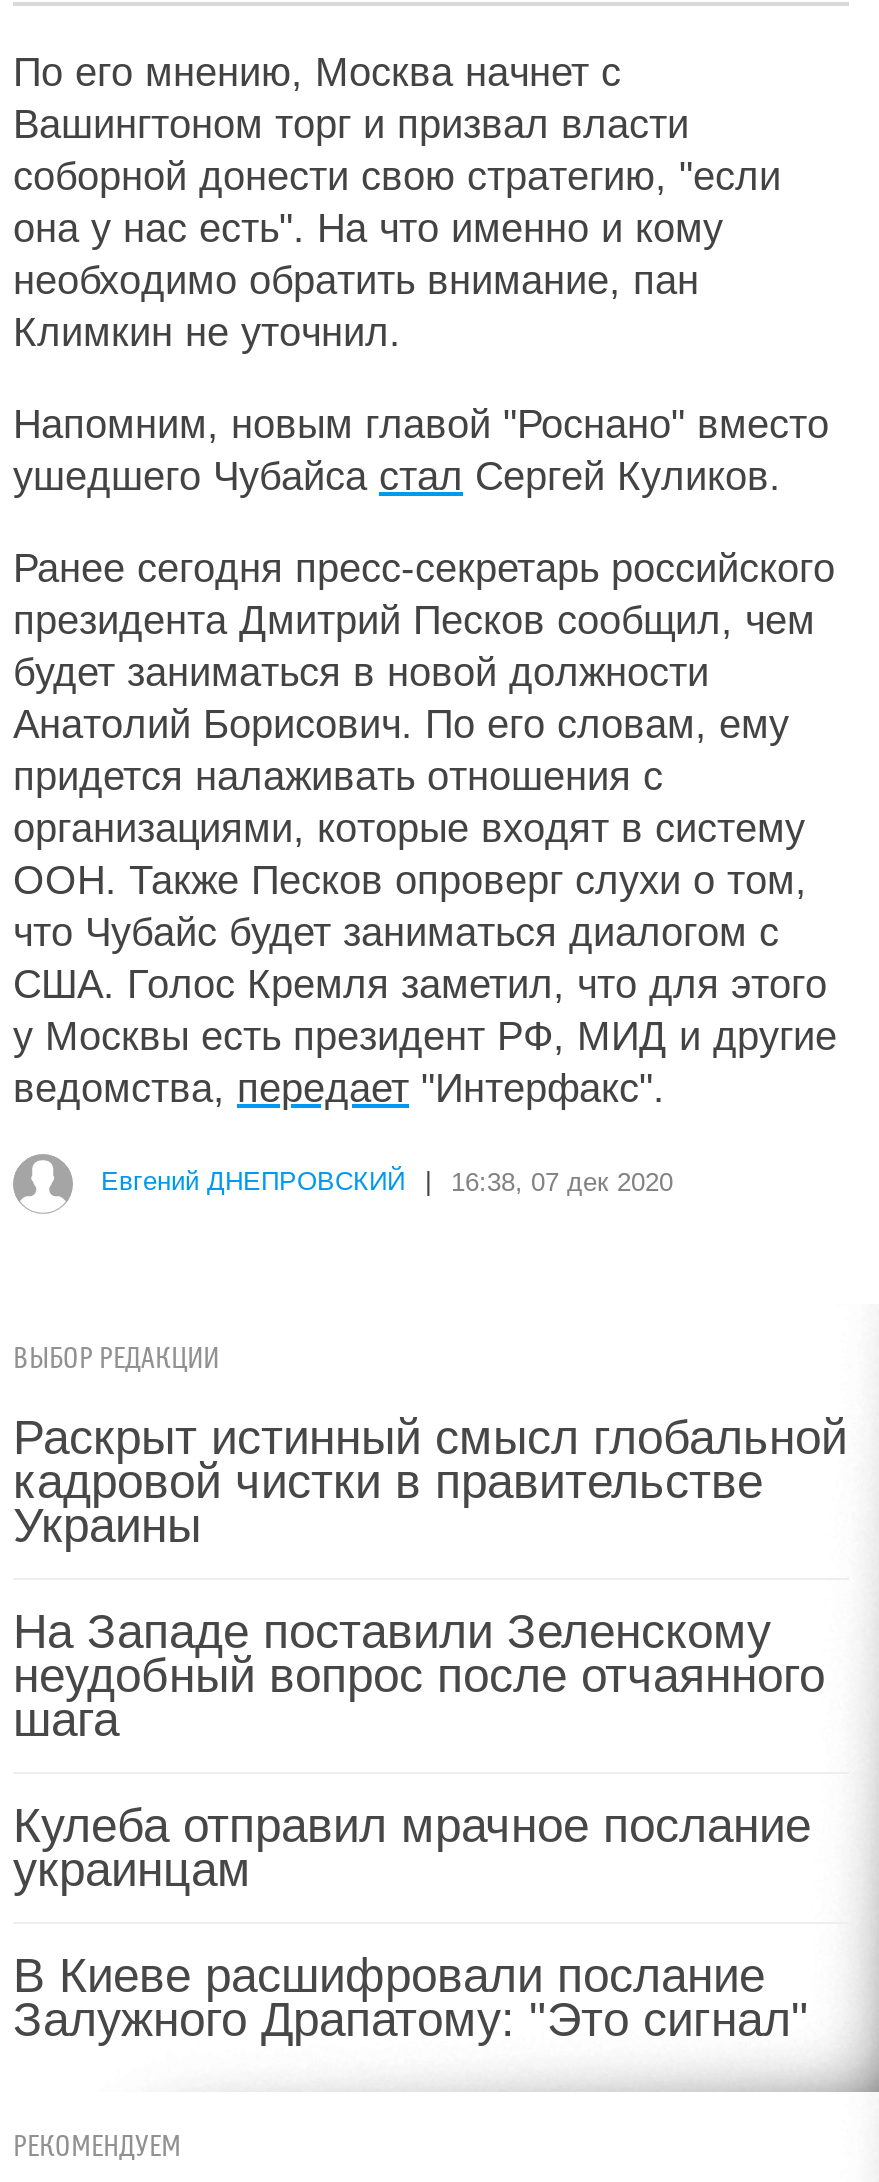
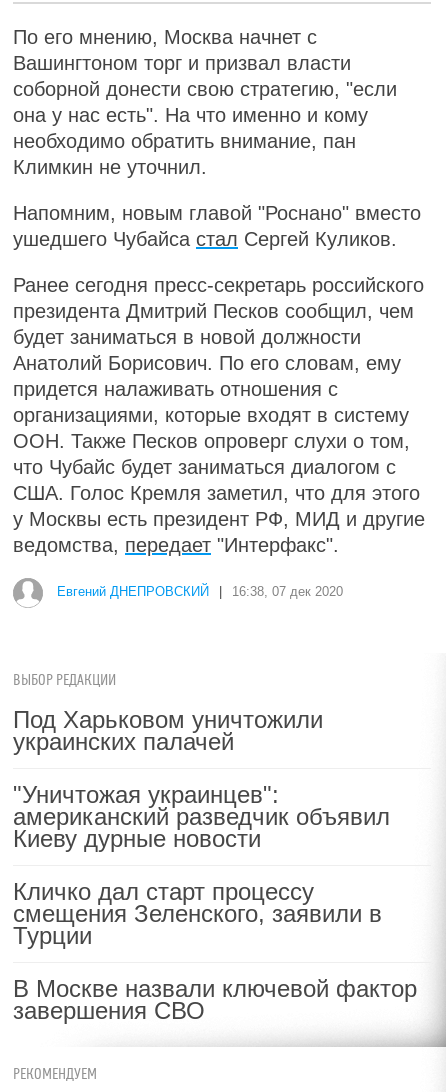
- Раскрыт истинный смысл глобальной
- кадровой чистки в правительстве
- Украины
+ Под Харьковом уничтожили
+ украинских палачей

- На Западе поставили Зеленскому
- неудобный вопрос после отчаянного
- шага
+ "Уничтожая украинцев":
+ американский разведчик объявил
+ Киеву дурные новости

- Кулеба отправил мрачное послание
- украинцам
+ Кличко дал старт процессу
+ смещения Зеленского, заявили в
+ Турции

- В Киеве расшифровали послание
- Залужного Драпатому: "Это сигнал"
+ В Москве назвали ключевой фактор
+ завершения СВО
